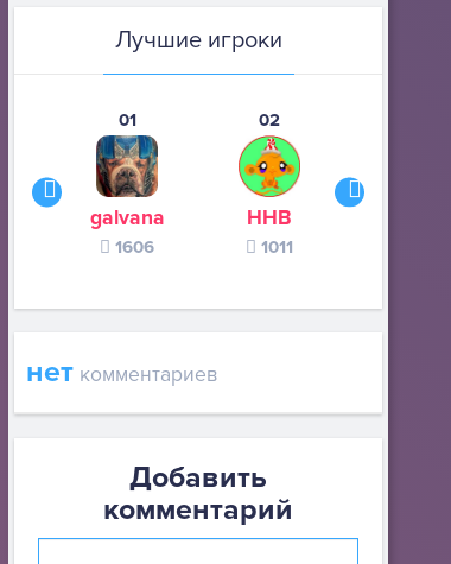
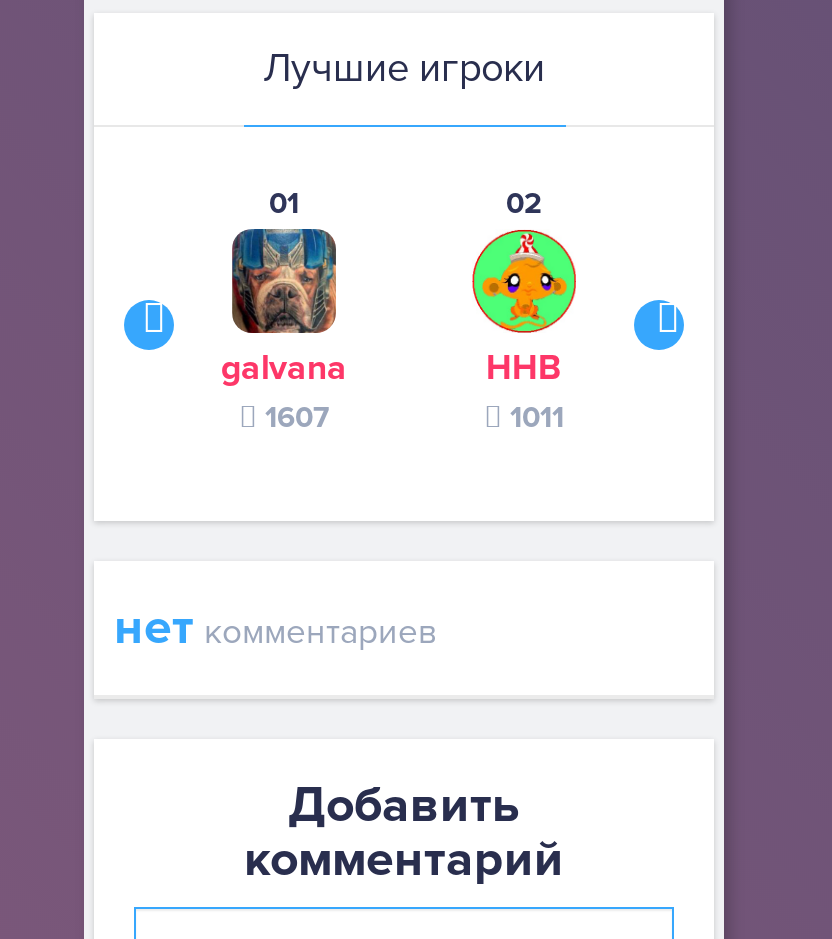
- 1606
+ 1607
